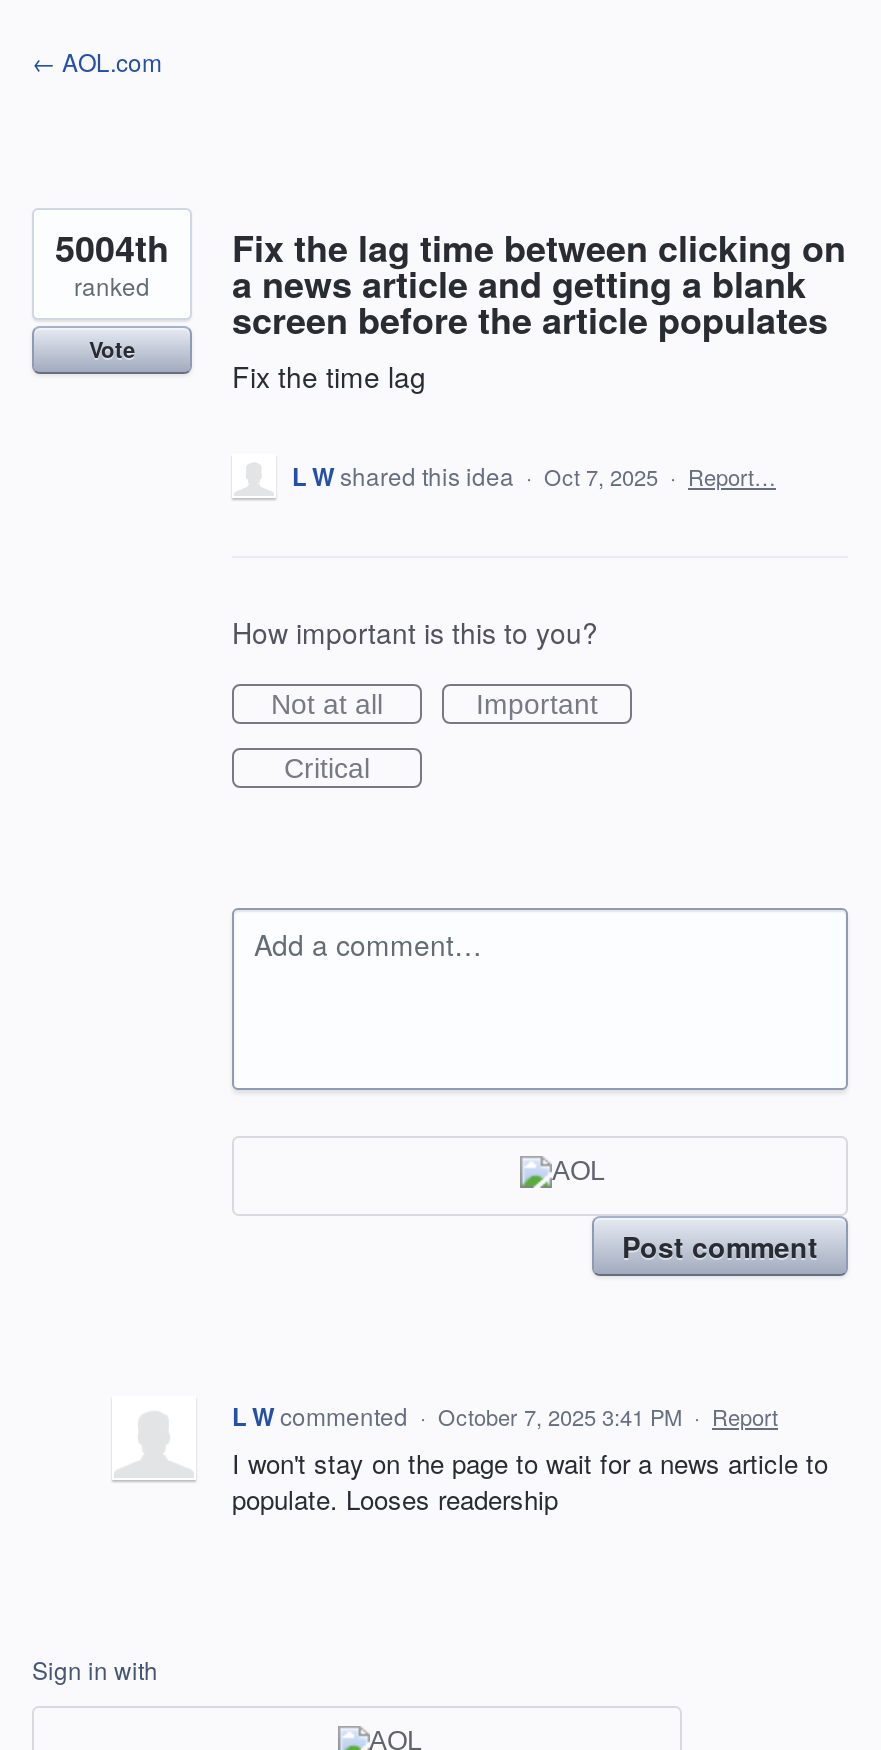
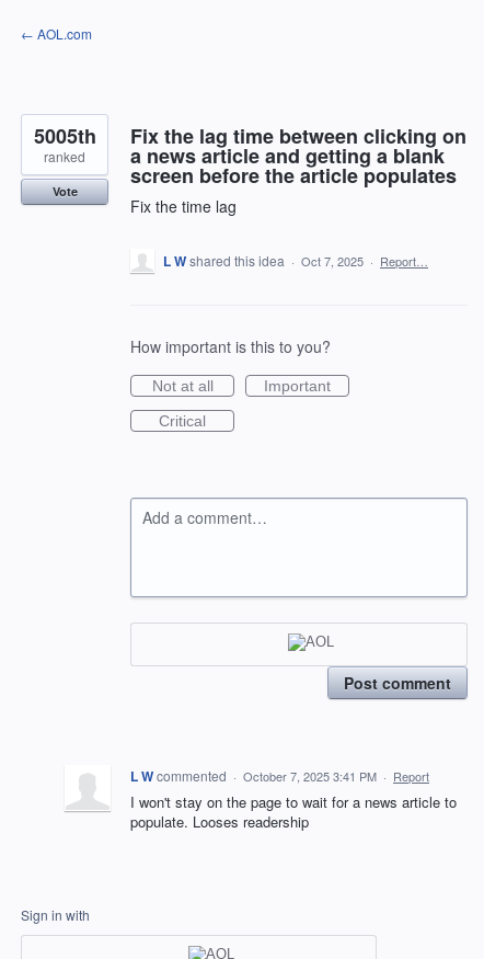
- 5004th Fix the lag time between clicking on
+ 5005th Fix the lag time between clicking on
